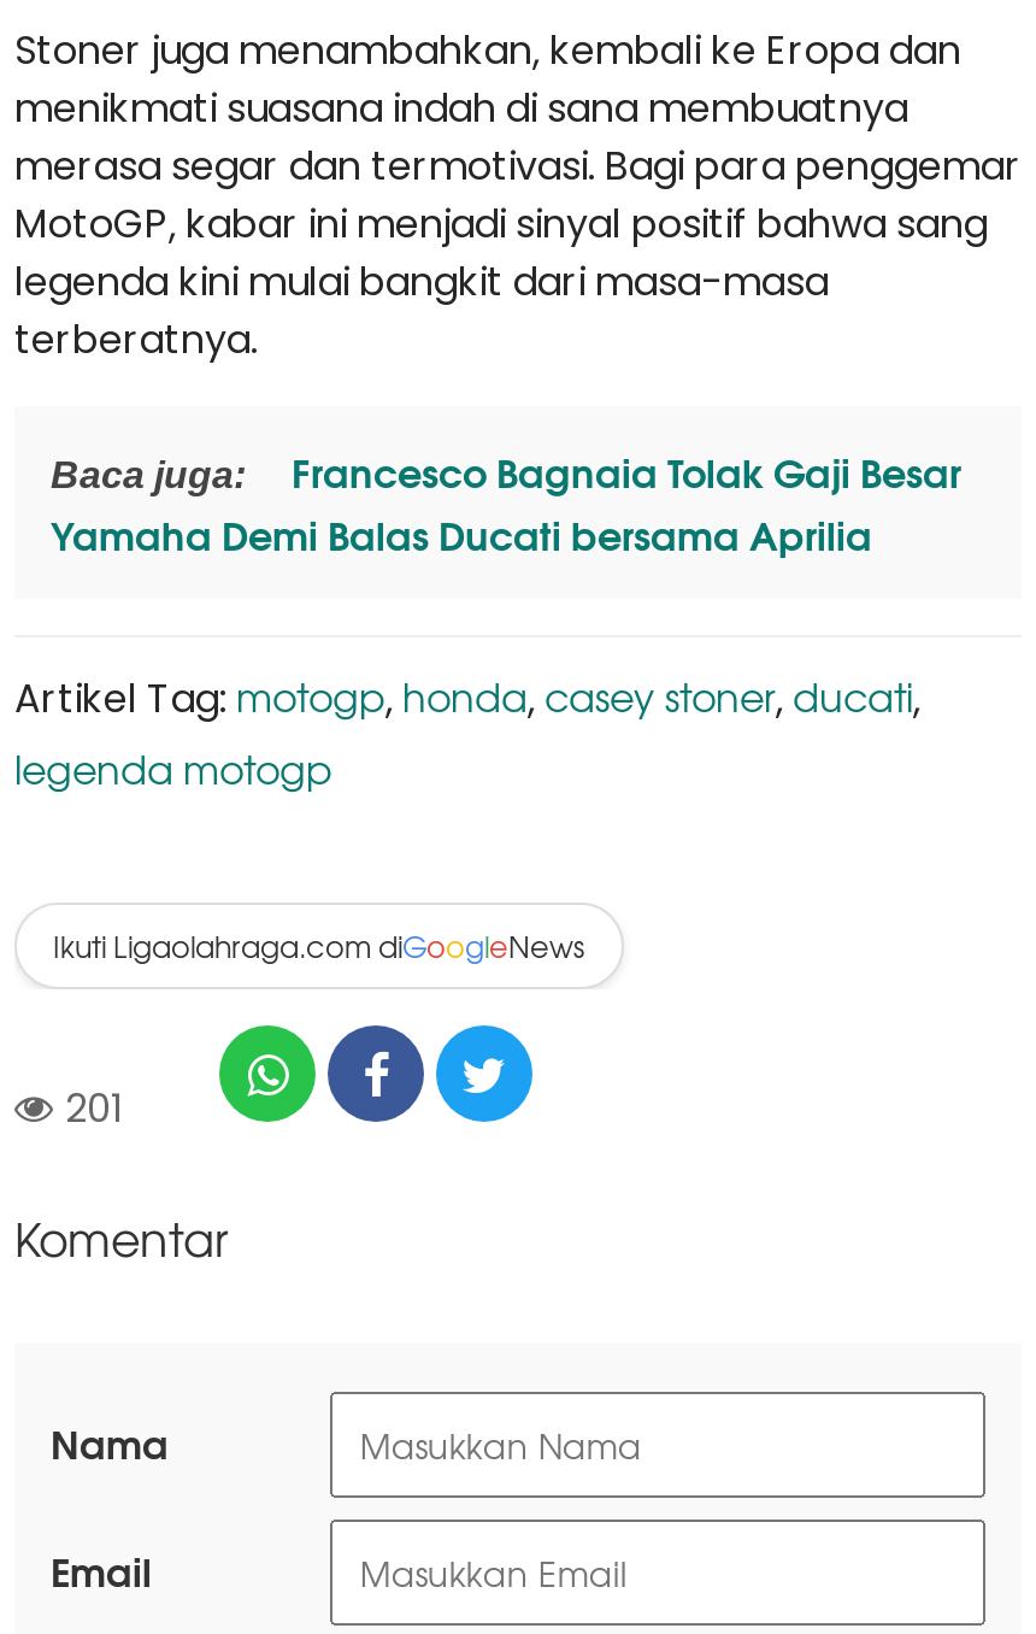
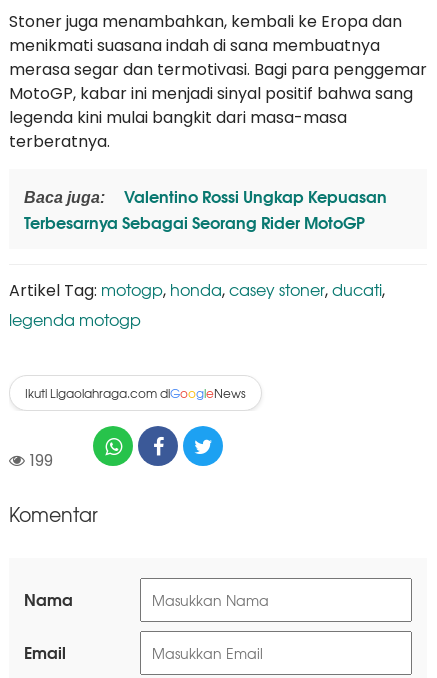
- Francesco Bagnaia Tolak Gaji Besar
- Yamaha Demi Balas Ducati bersama Aprilia
+ Valentino Rossi Ungkap Kepuasan
+ Terbesarnya Sebagai Seorang Rider MotoGP

- 201
+ 199
